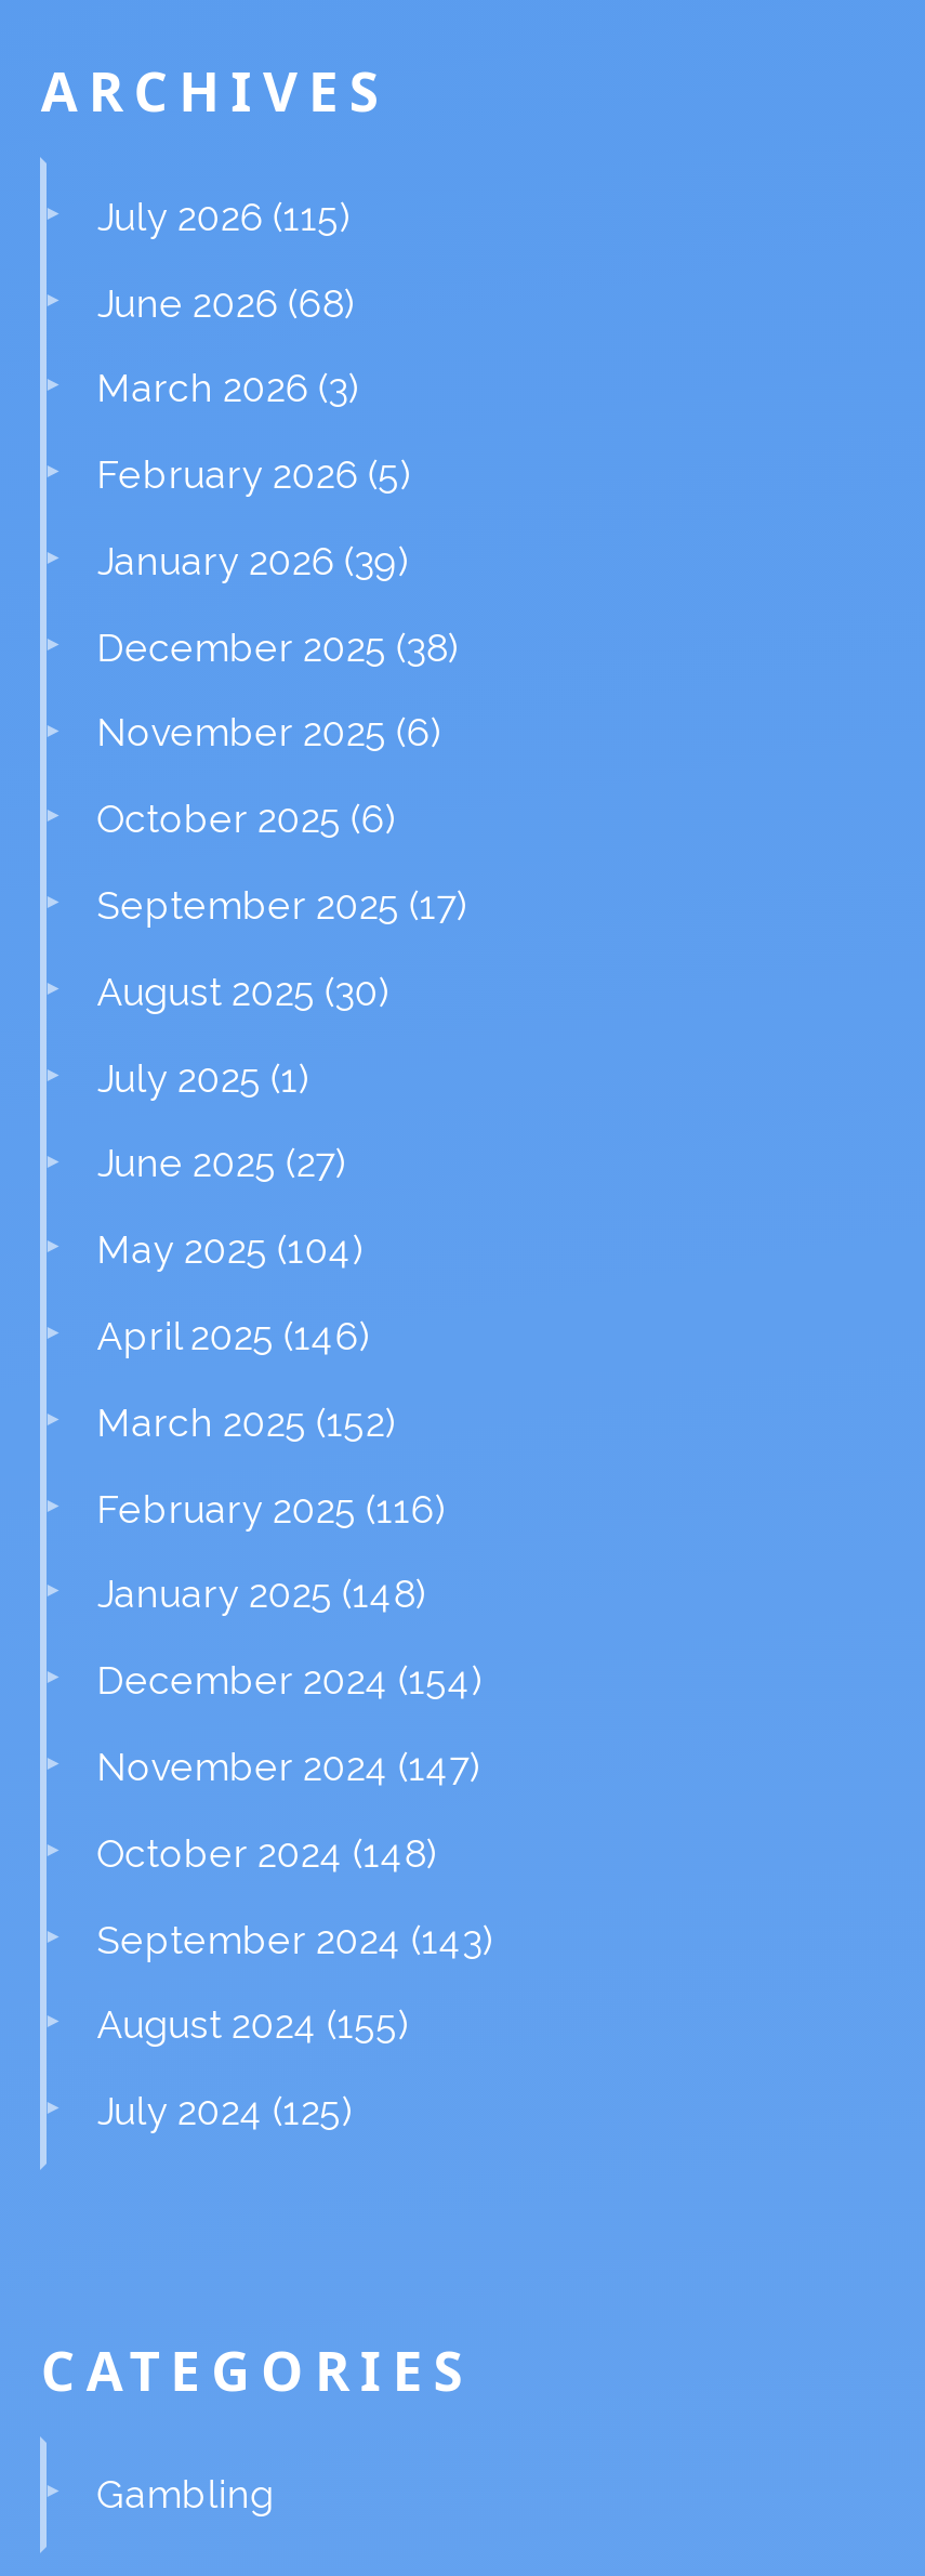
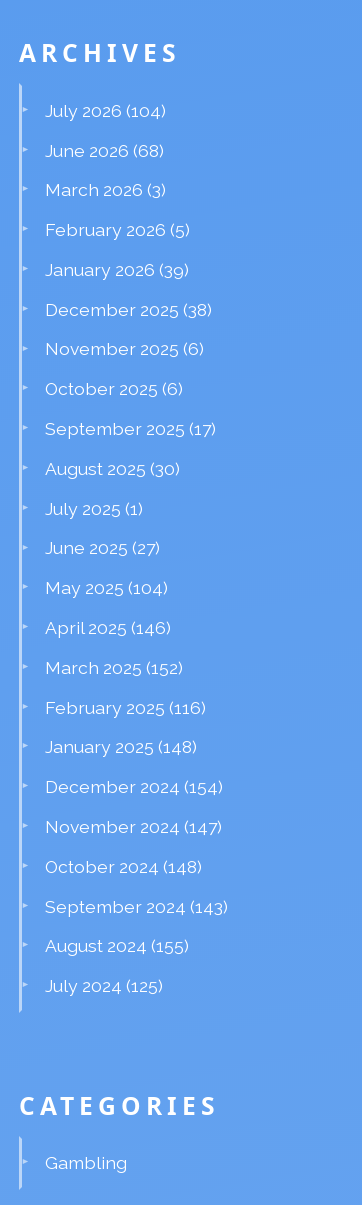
- July 2026 (115)
+ July 2026 (104)
